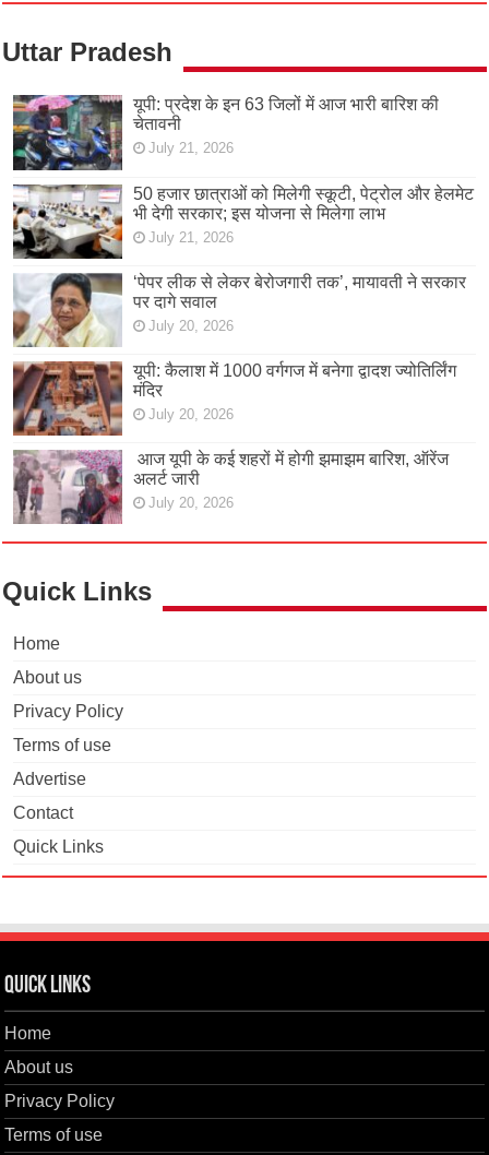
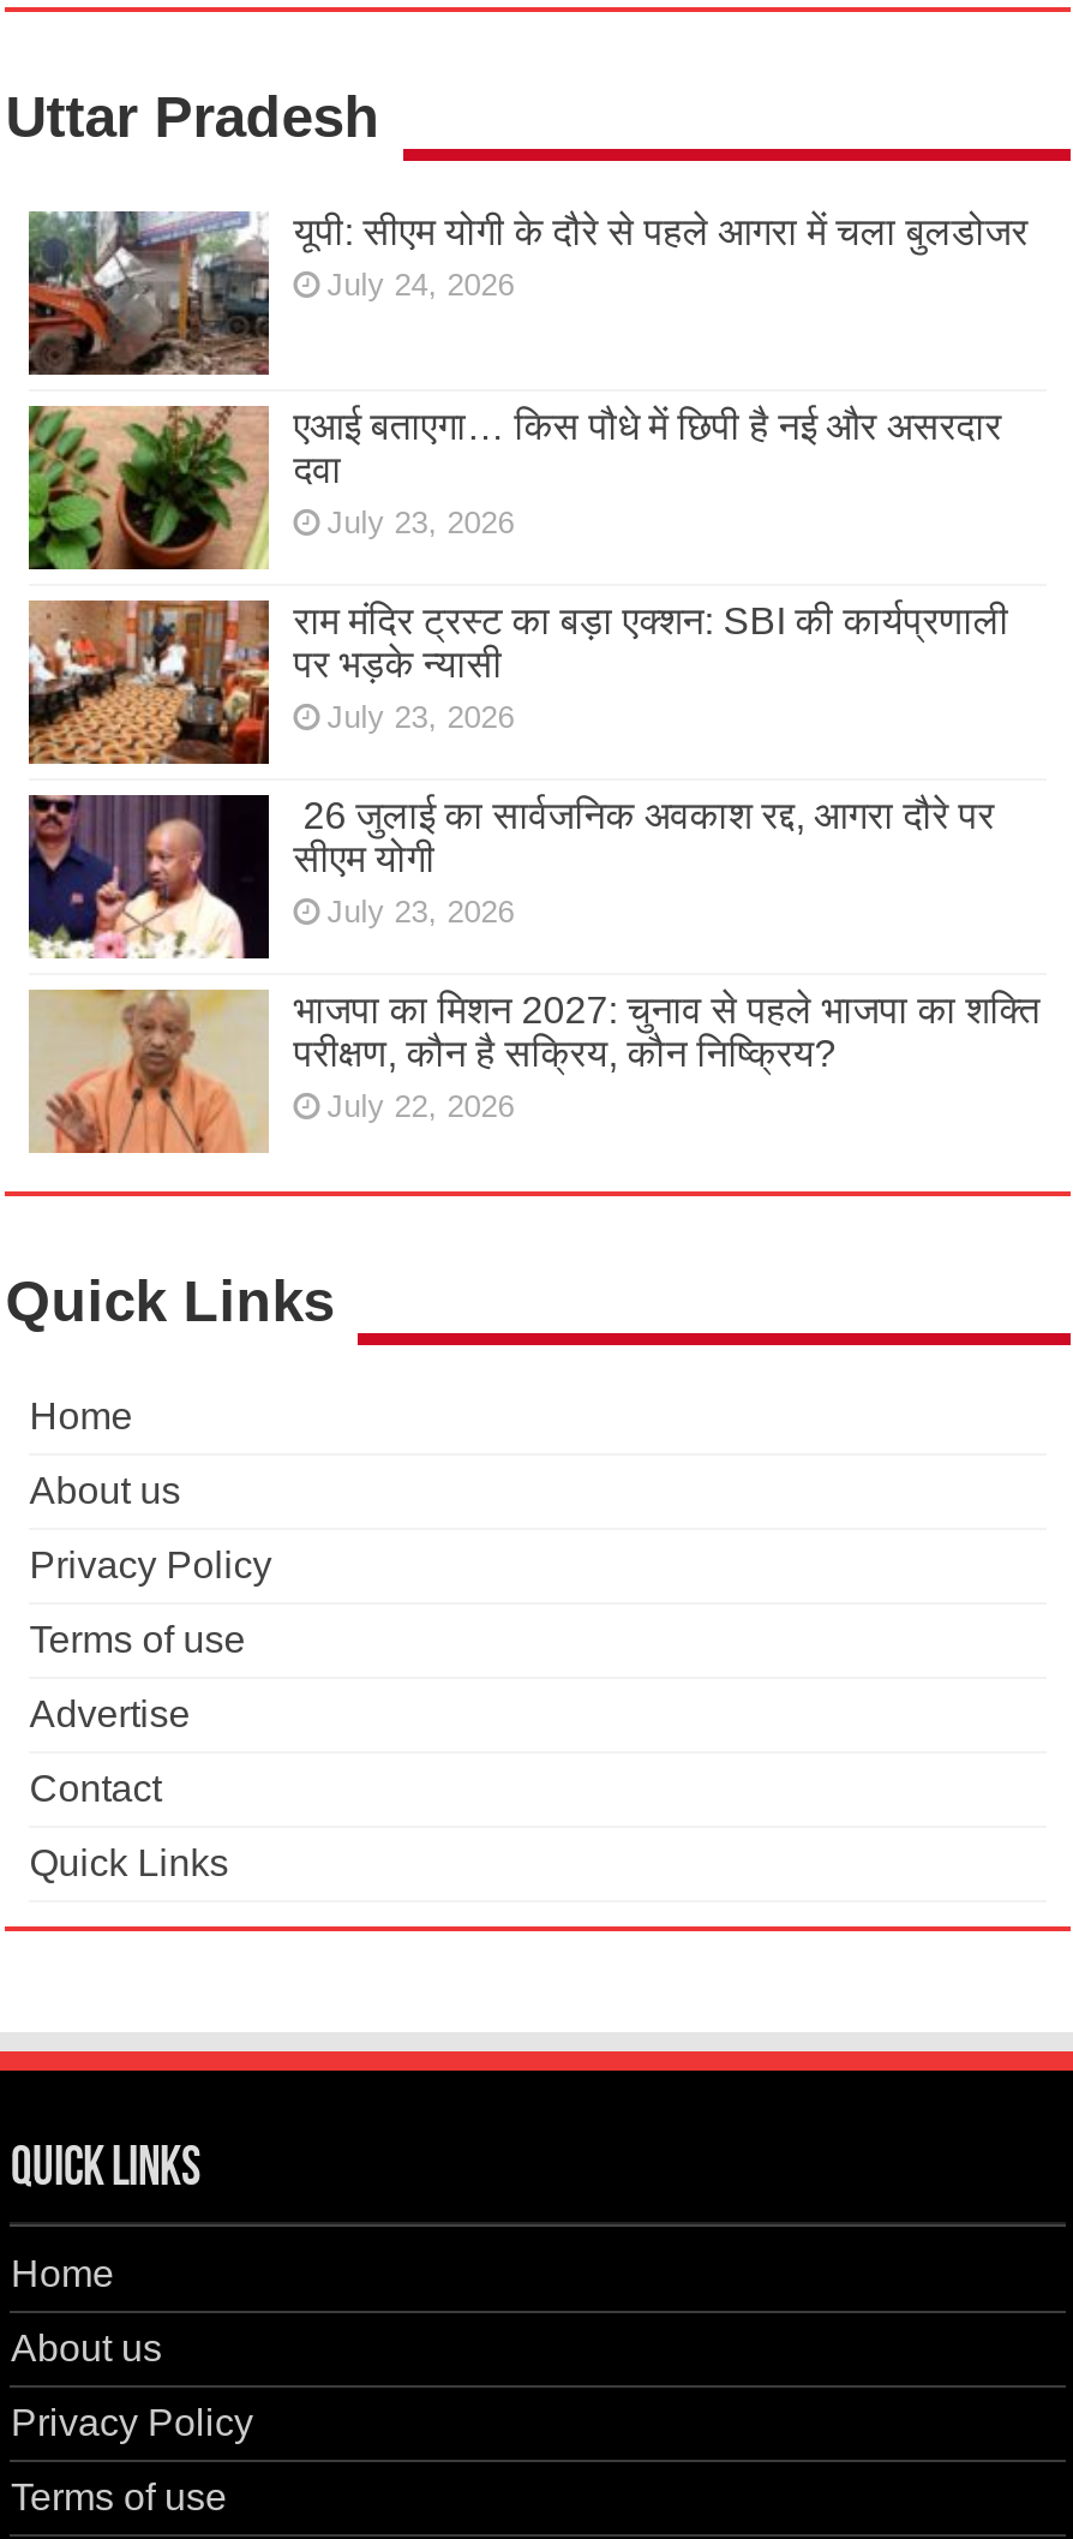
- [image]
- यूपी: प्रदेश के इन 63 जिलों में आज भारी बारिश की
- चेतावनी
- July 21, 2026
+ [image]
+ यूपी: सीएम योगी के दौरे से पहले आगरा में चला बुलडोजर
+ July 24, 2026

- [image]
- 50 हजार छात्राओं को मिलेगी स्कूटी, पेट्रोल और हेलमेट
- भी देगी सरकार; इस योजना से मिलेगा लाभ
- July 21, 2026
+ [image]
+ एआई बताएगा… किस पौधे में छिपी है नई और असरदार
+ दवा
+ July 23, 2026

- [image]
- ‘पेपर लीक से लेकर बेरोजगारी तक’, मायावती ने सरकार
- पर दागे सवाल
- July 20, 2026
+ [image]
+ राम मंदिर ट्रस्ट का बड़ा एक्शन: SBI की कार्यप्रणाली
+ पर भड़के न्यासी
+ July 23, 2026

- [image]
- यूपी: कैलाश में 1000 वर्गगज में बनेगा द्वादश ज्योतिर्लिंग
- मंदिर
- July 20, 2026
+ [image]
+ 26 जुलाई का सार्वजनिक अवकाश रद्द, आगरा दौरे पर
+ सीएम योगी
+ July 23, 2026

- [image]
- आज यूपी के कई शहरों में होगी झमाझम बारिश, ऑरेंज
- अलर्ट जारी
- July 20, 2026
+ [image]
+ भाजपा का मिशन 2027: चुनाव से पहले भाजपा का शक्ति
+ परीक्षण, कौन है सक्रिय, कौन निष्क्रिय?
+ July 22, 2026
